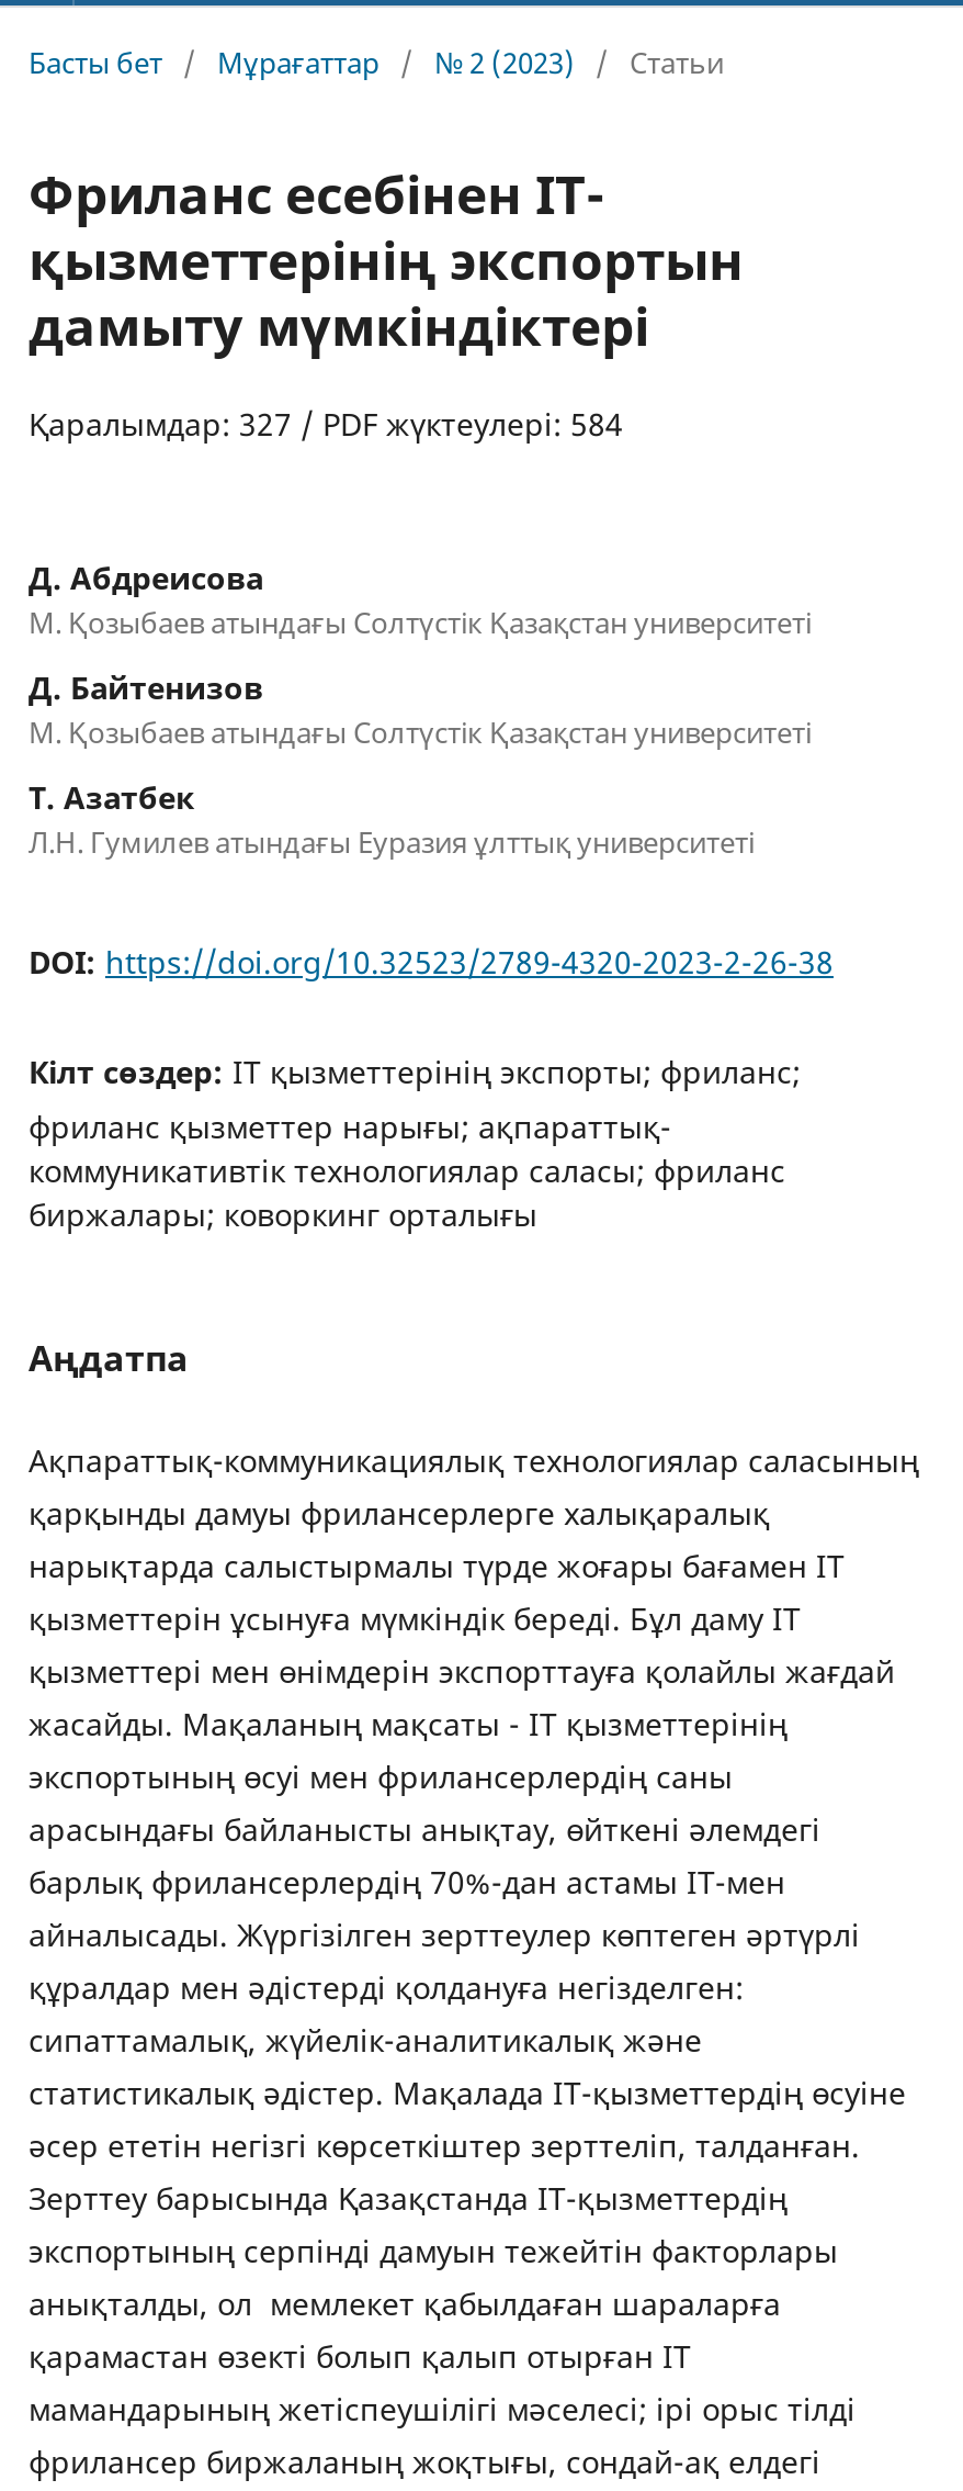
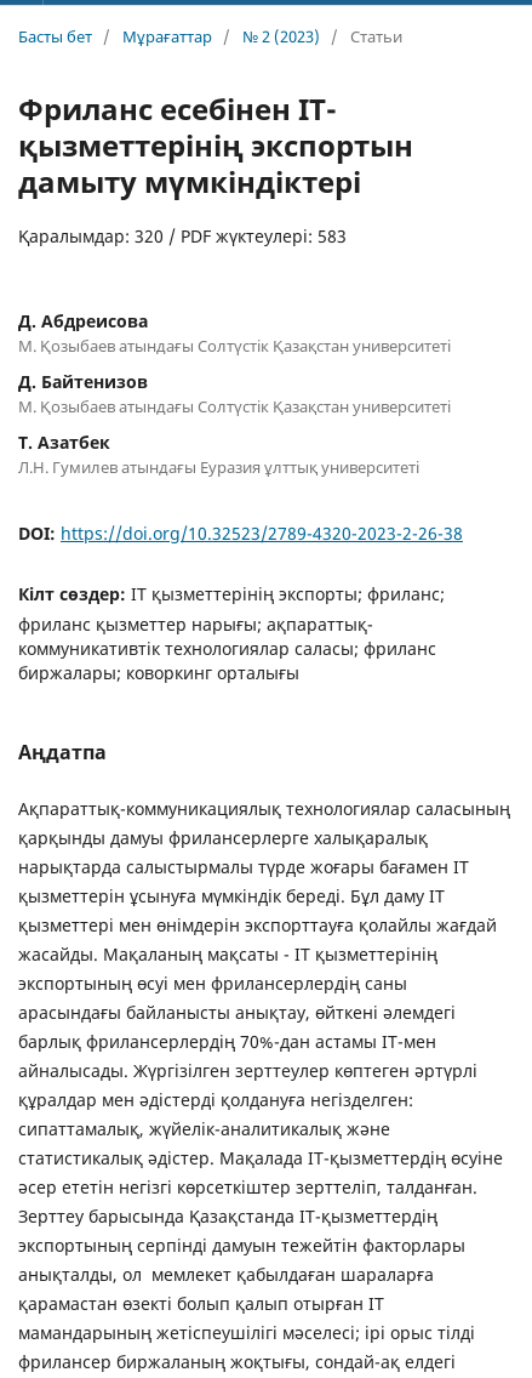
- Қаралымдар: 327 / PDF жүктеулері: 584
+ Қаралымдар: 320 / PDF жүктеулері: 583
